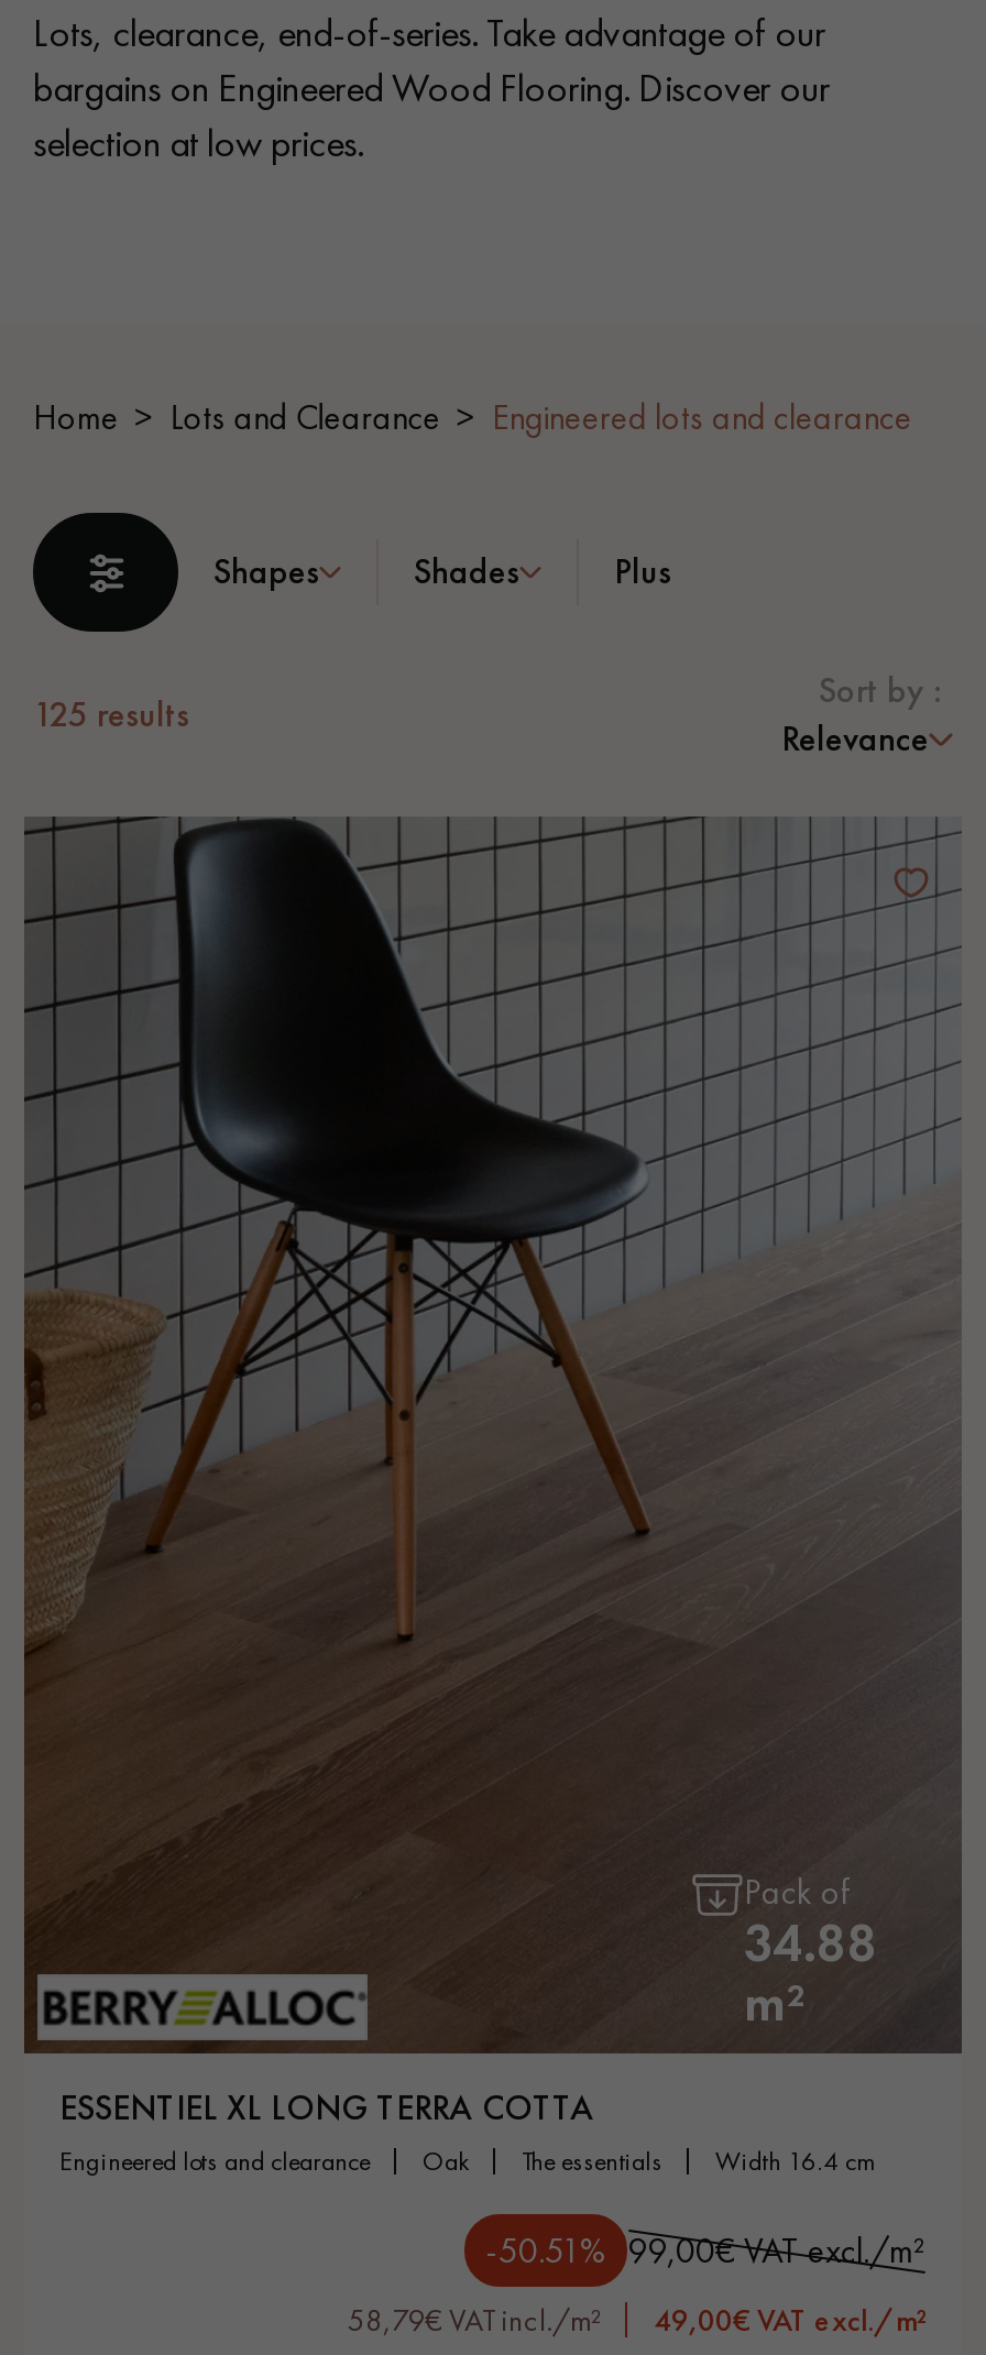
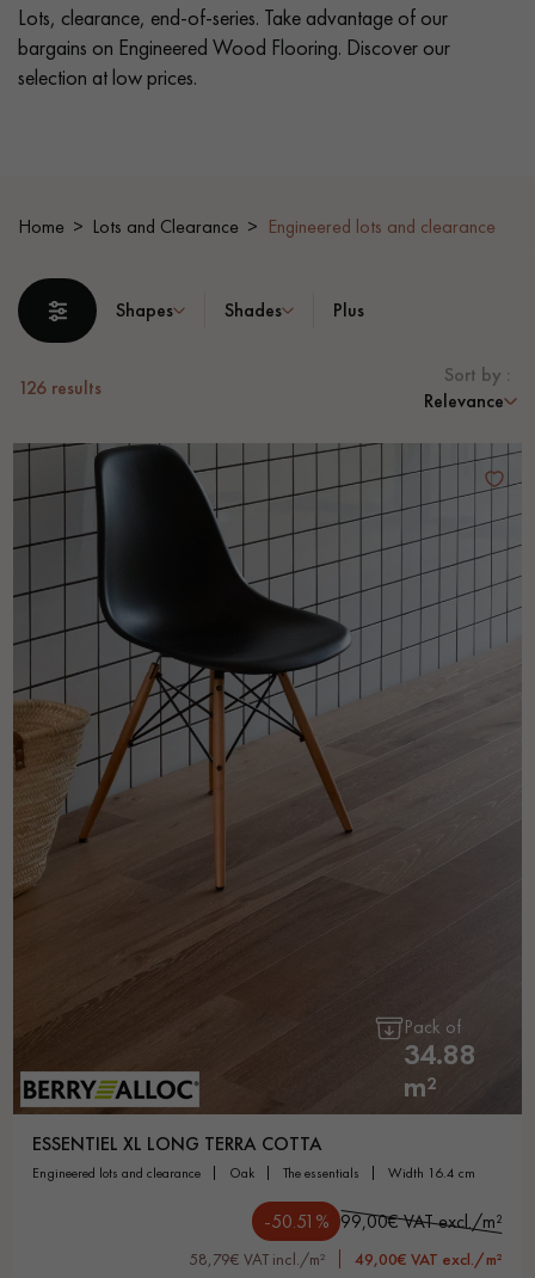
- 125 results
+ 126 results
